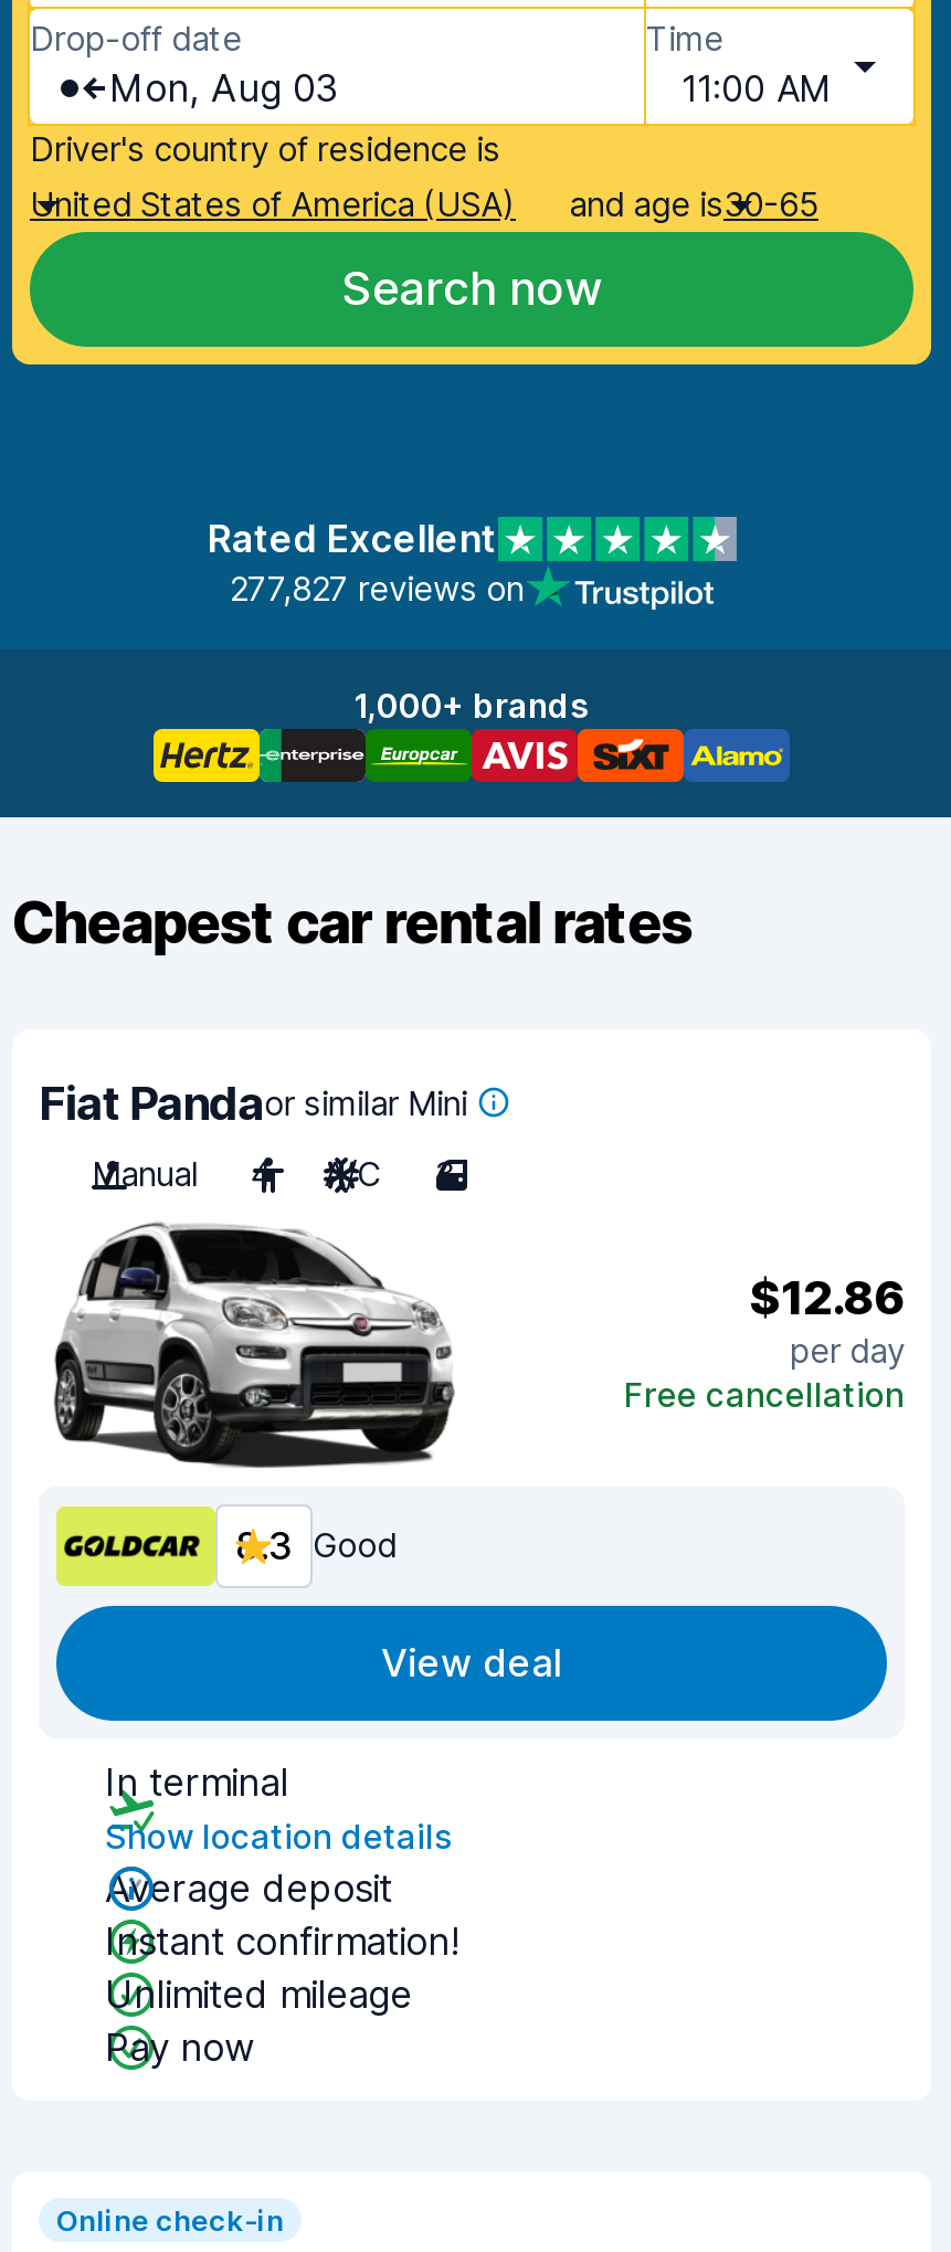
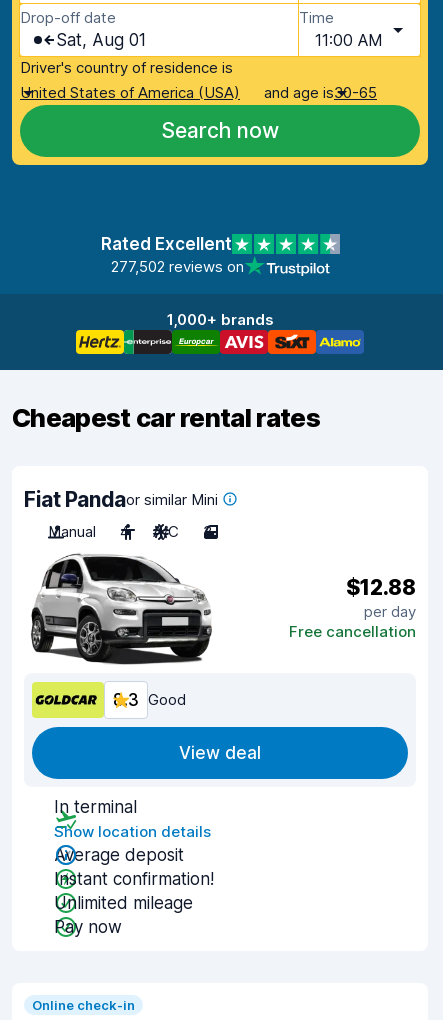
- Mon, Aug 03
+ Sat, Aug 01

- 277,827 reviews on
+ 277,502 reviews on

- $12.86
+ $12.88
